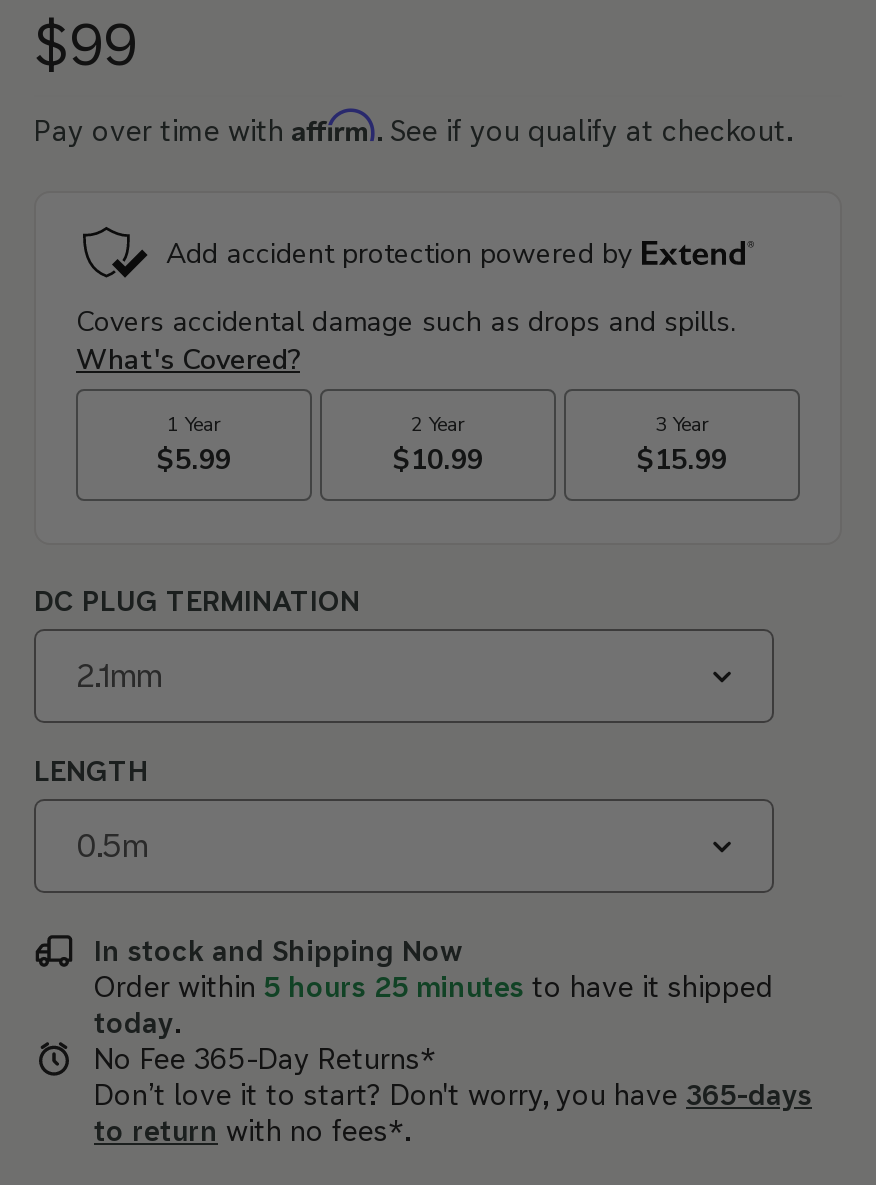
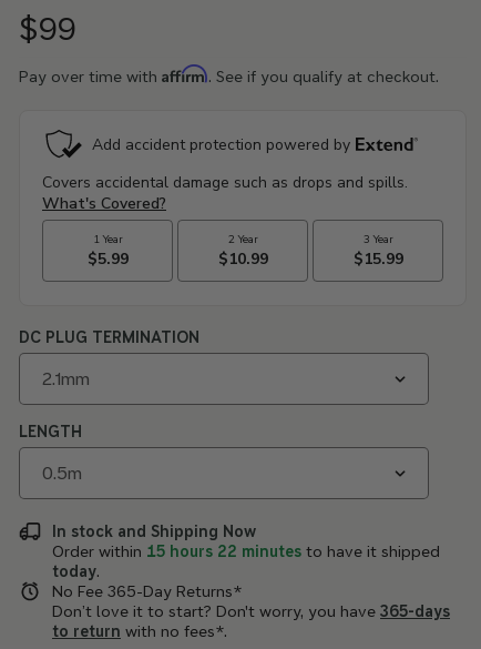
- Order within 5 hours 25 minutes to have it shipped
+ Order within 15 hours 22 minutes to have it shipped
